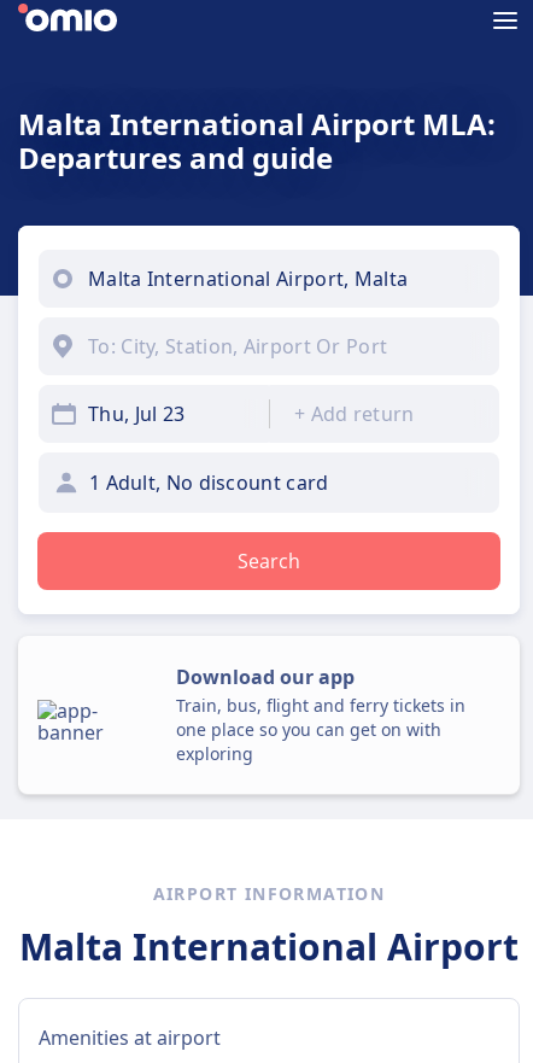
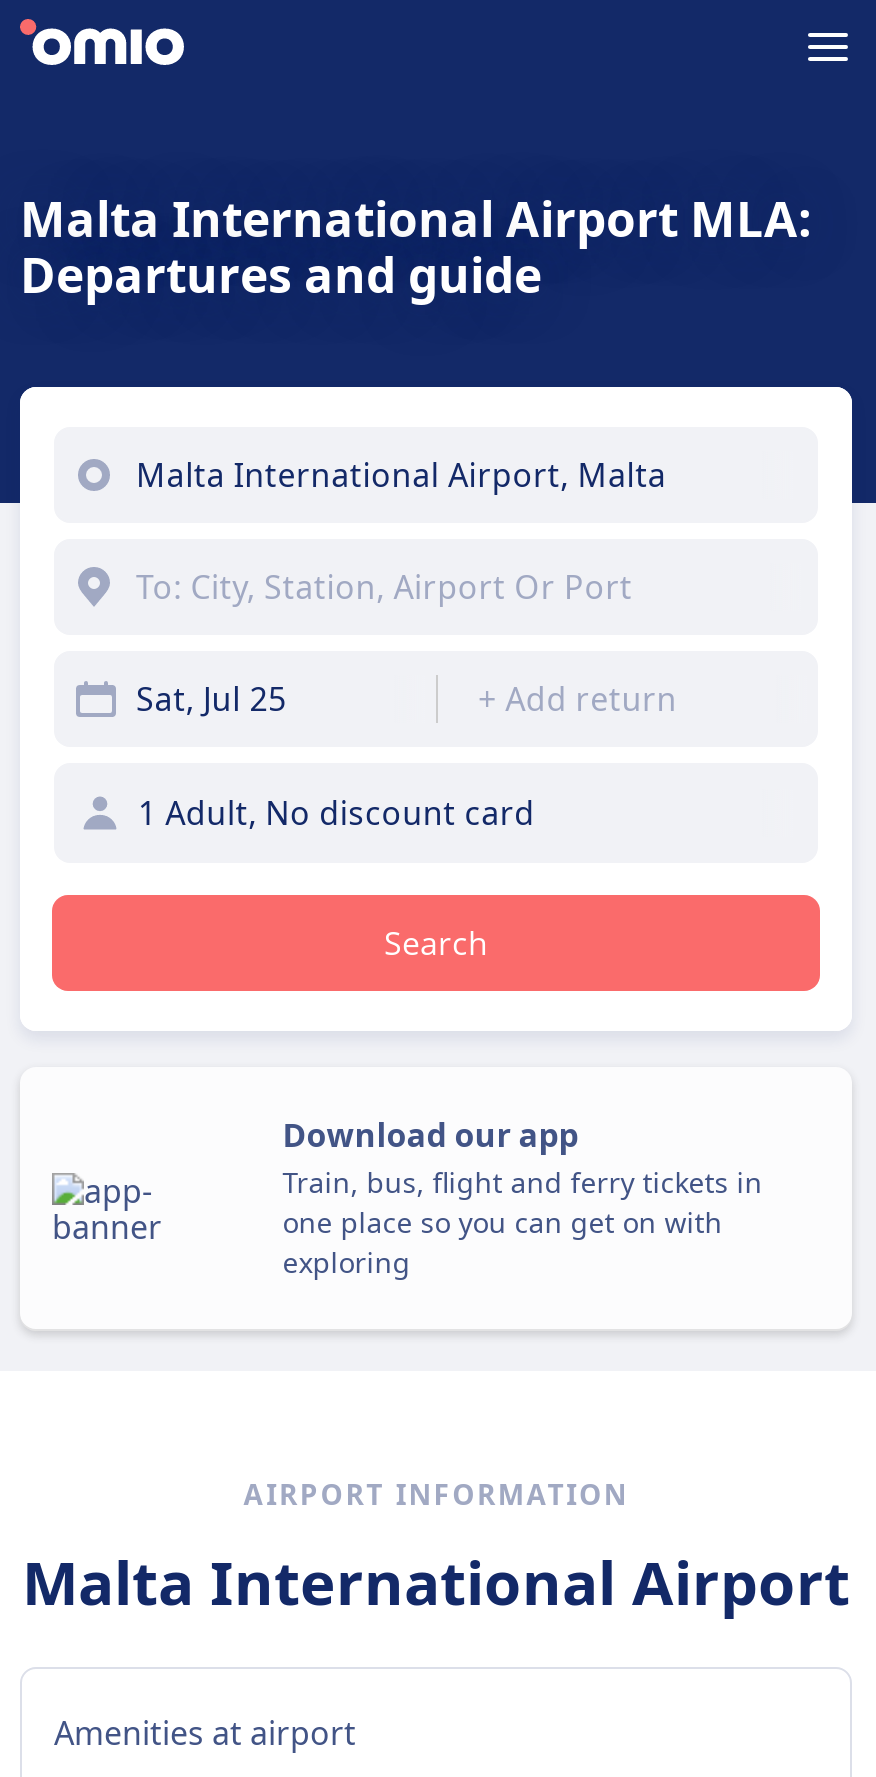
- Thu, Jul 23
+ Sat, Jul 25
